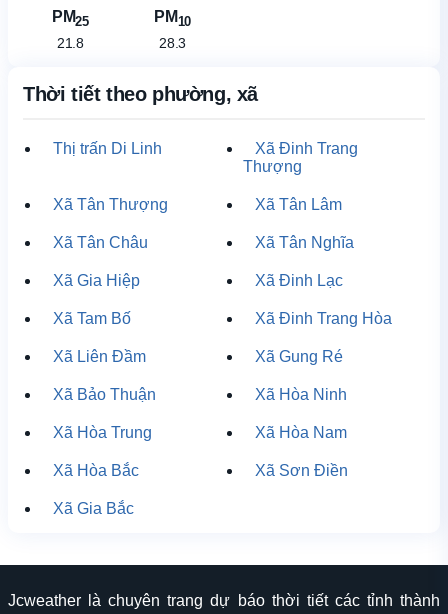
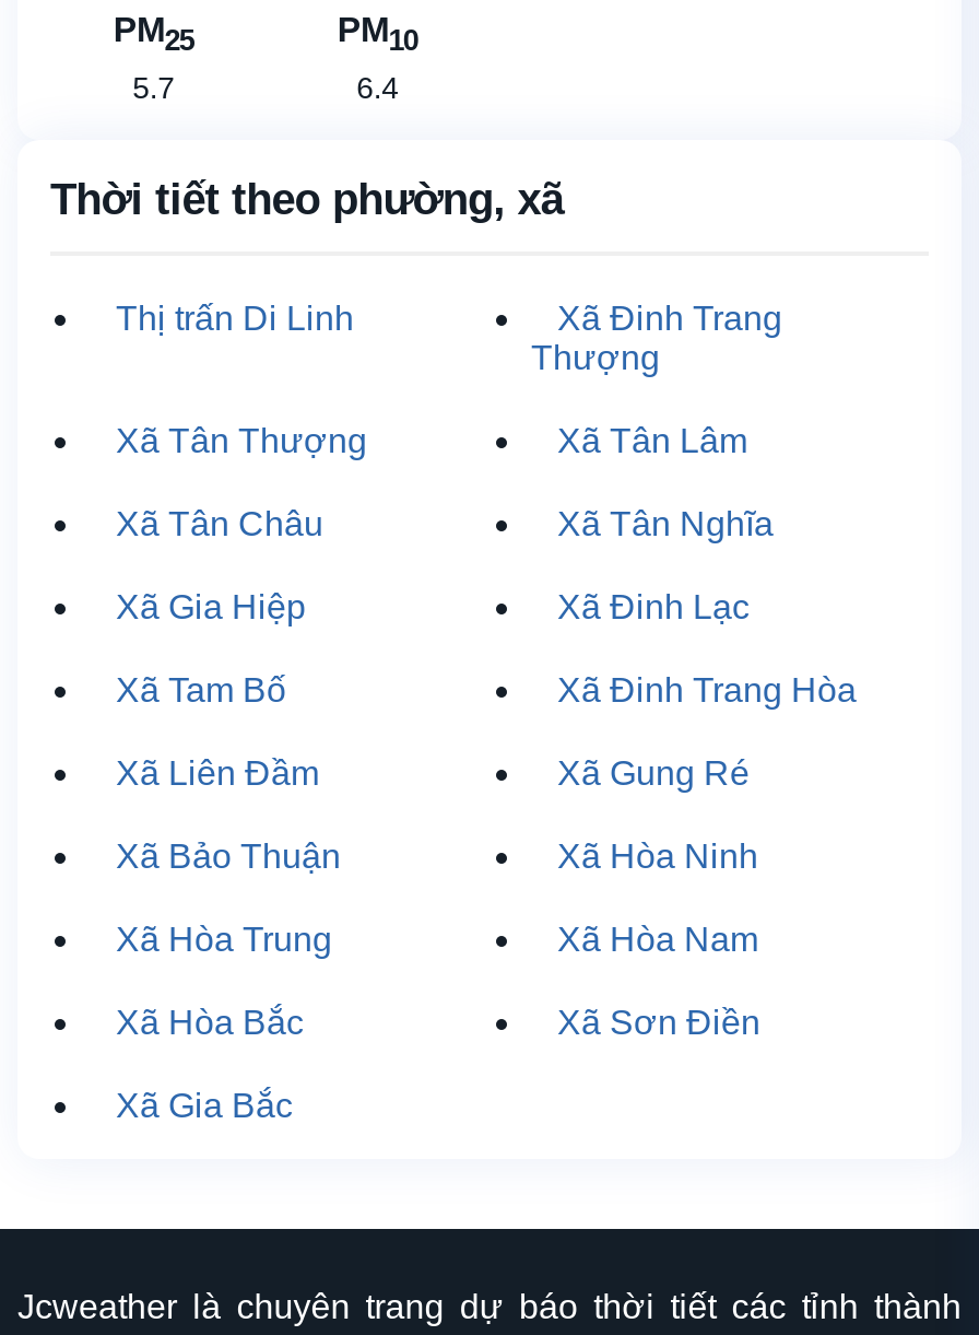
- 21.8
+ 5.7

- 28.3
+ 6.4
